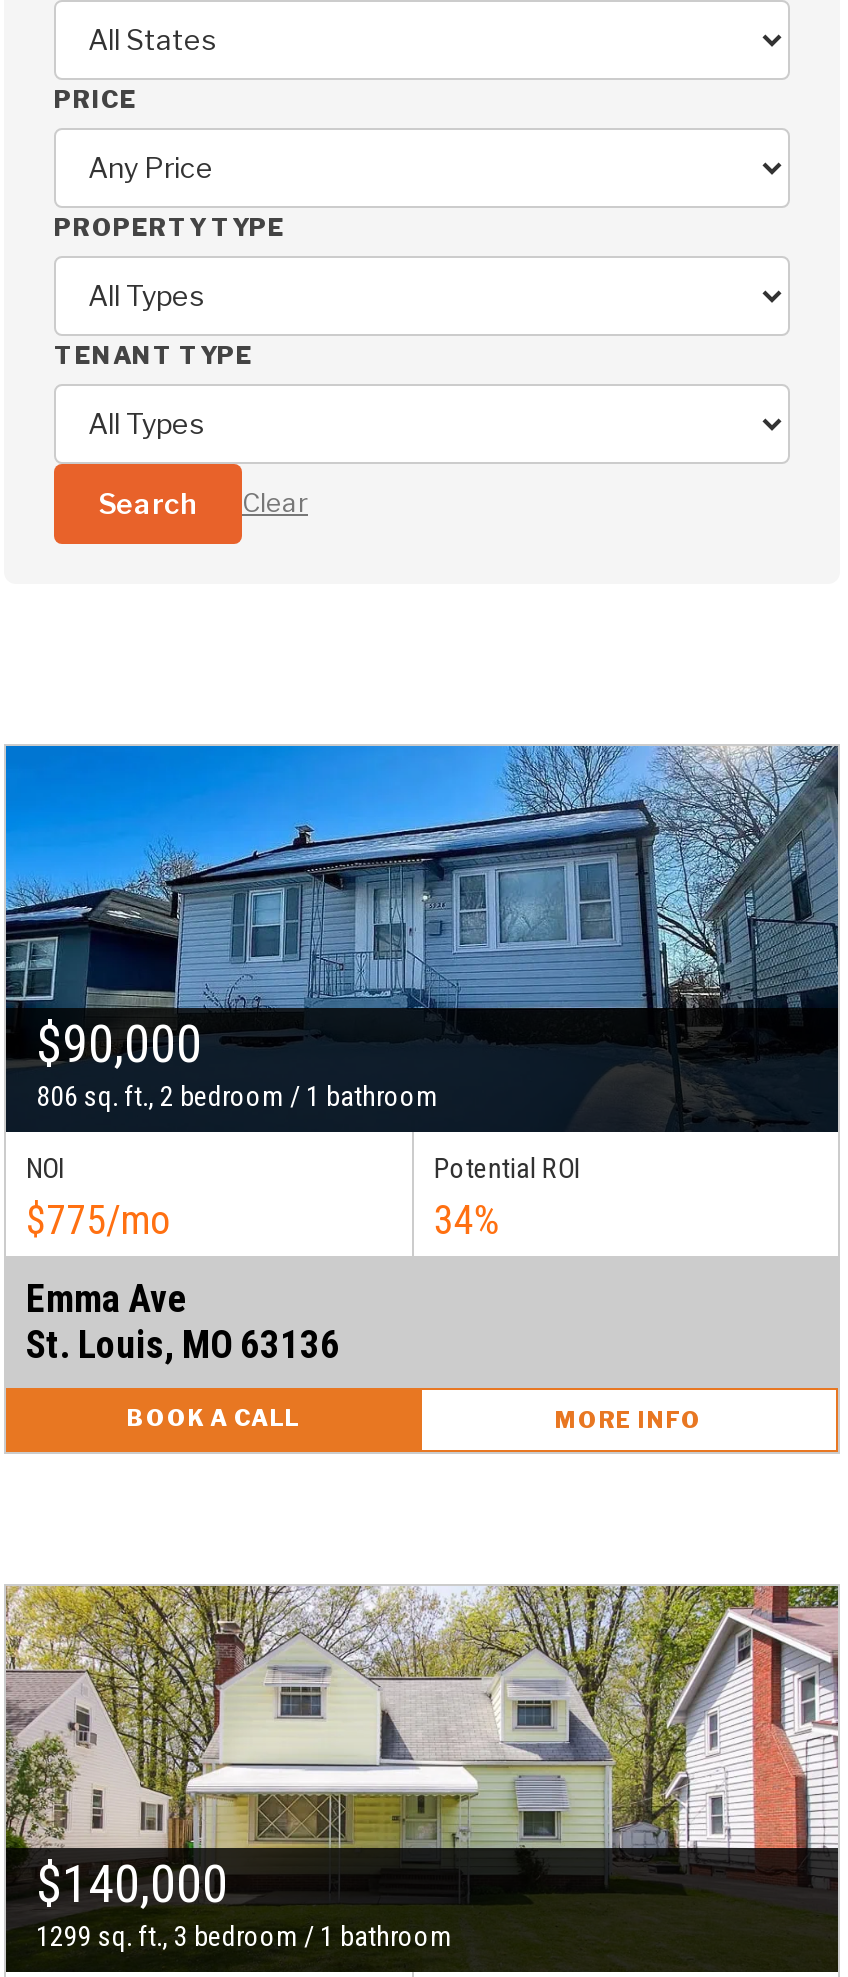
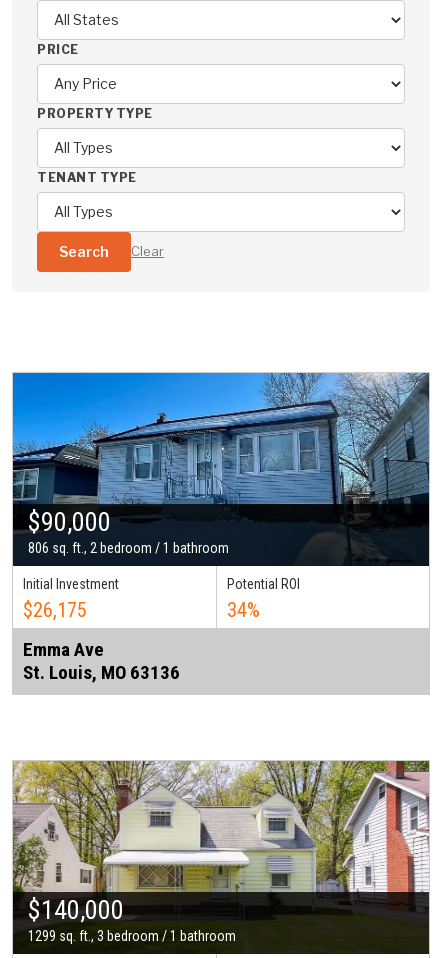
- NOI
- $775/mo
+ Initial Investment
+ $26,175

- BOOK A CALL
- MORE INFO
